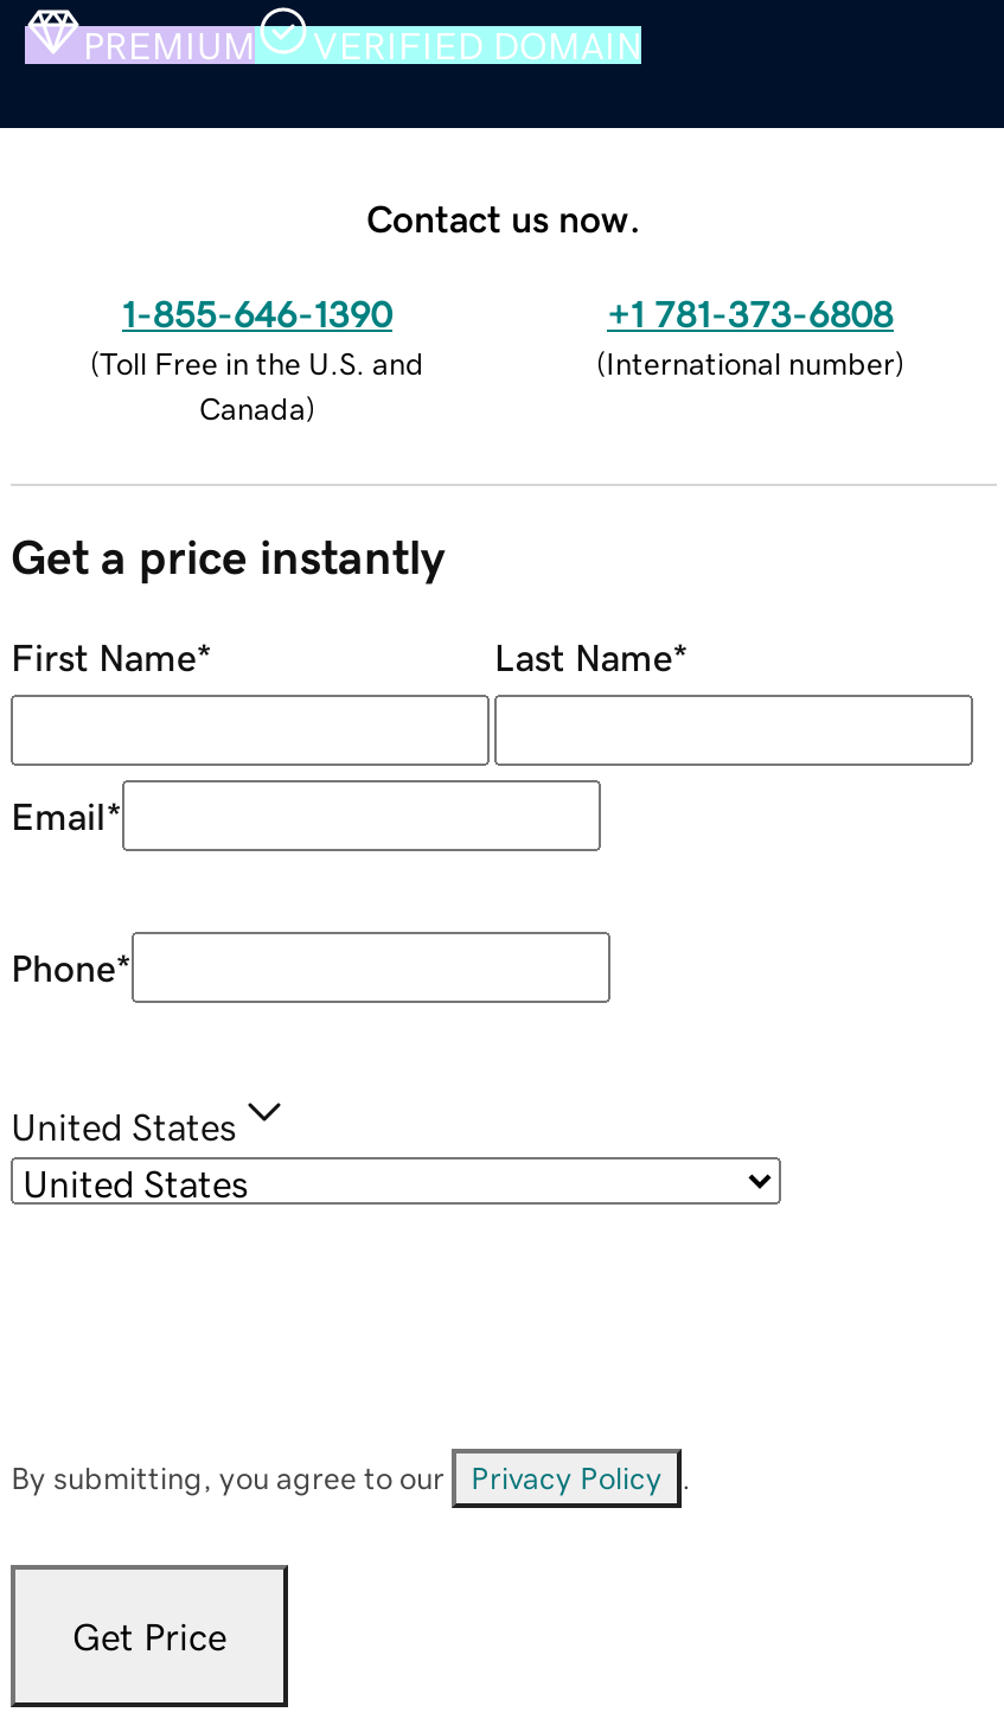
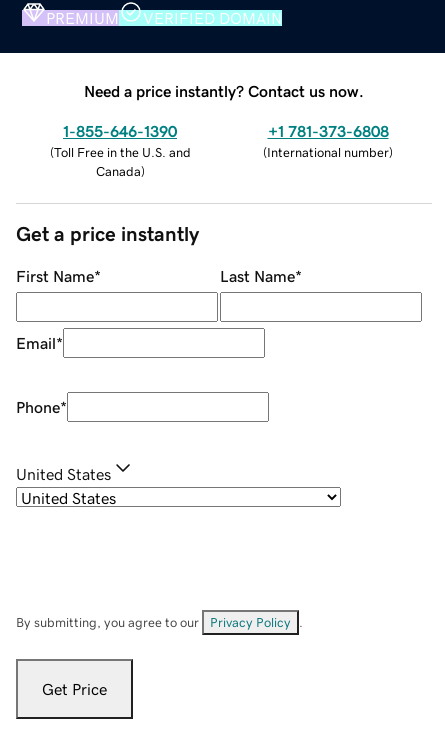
- Contact us now.
+ Need a price instantly? Contact us now.
